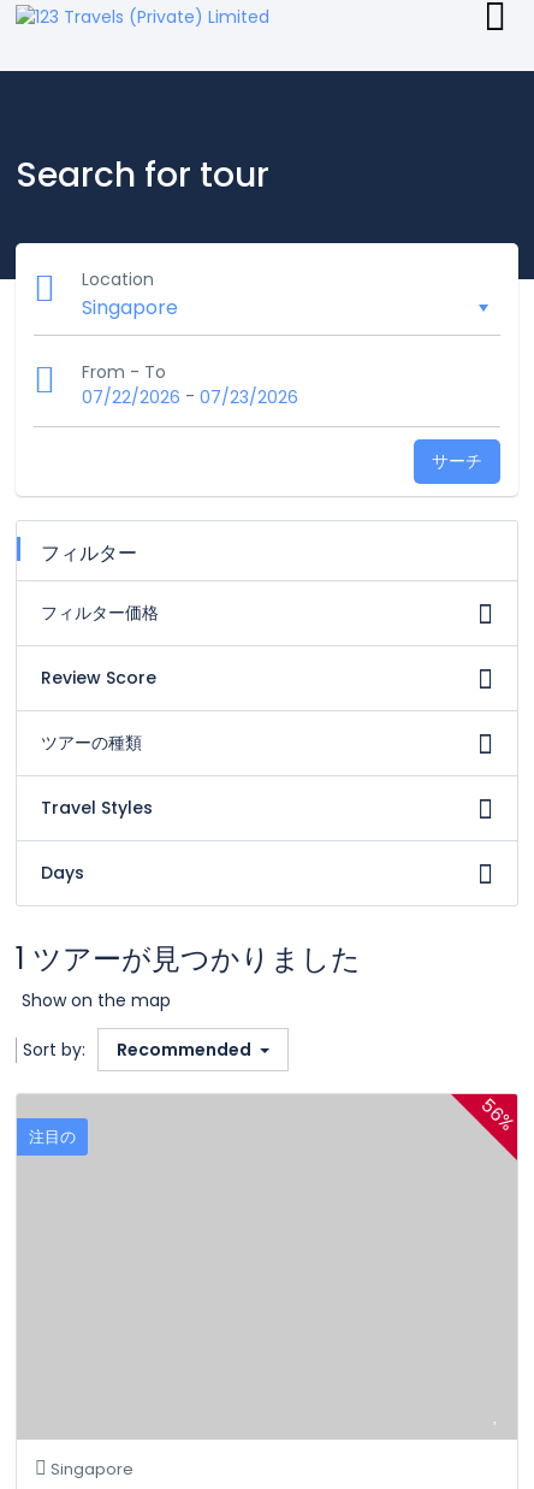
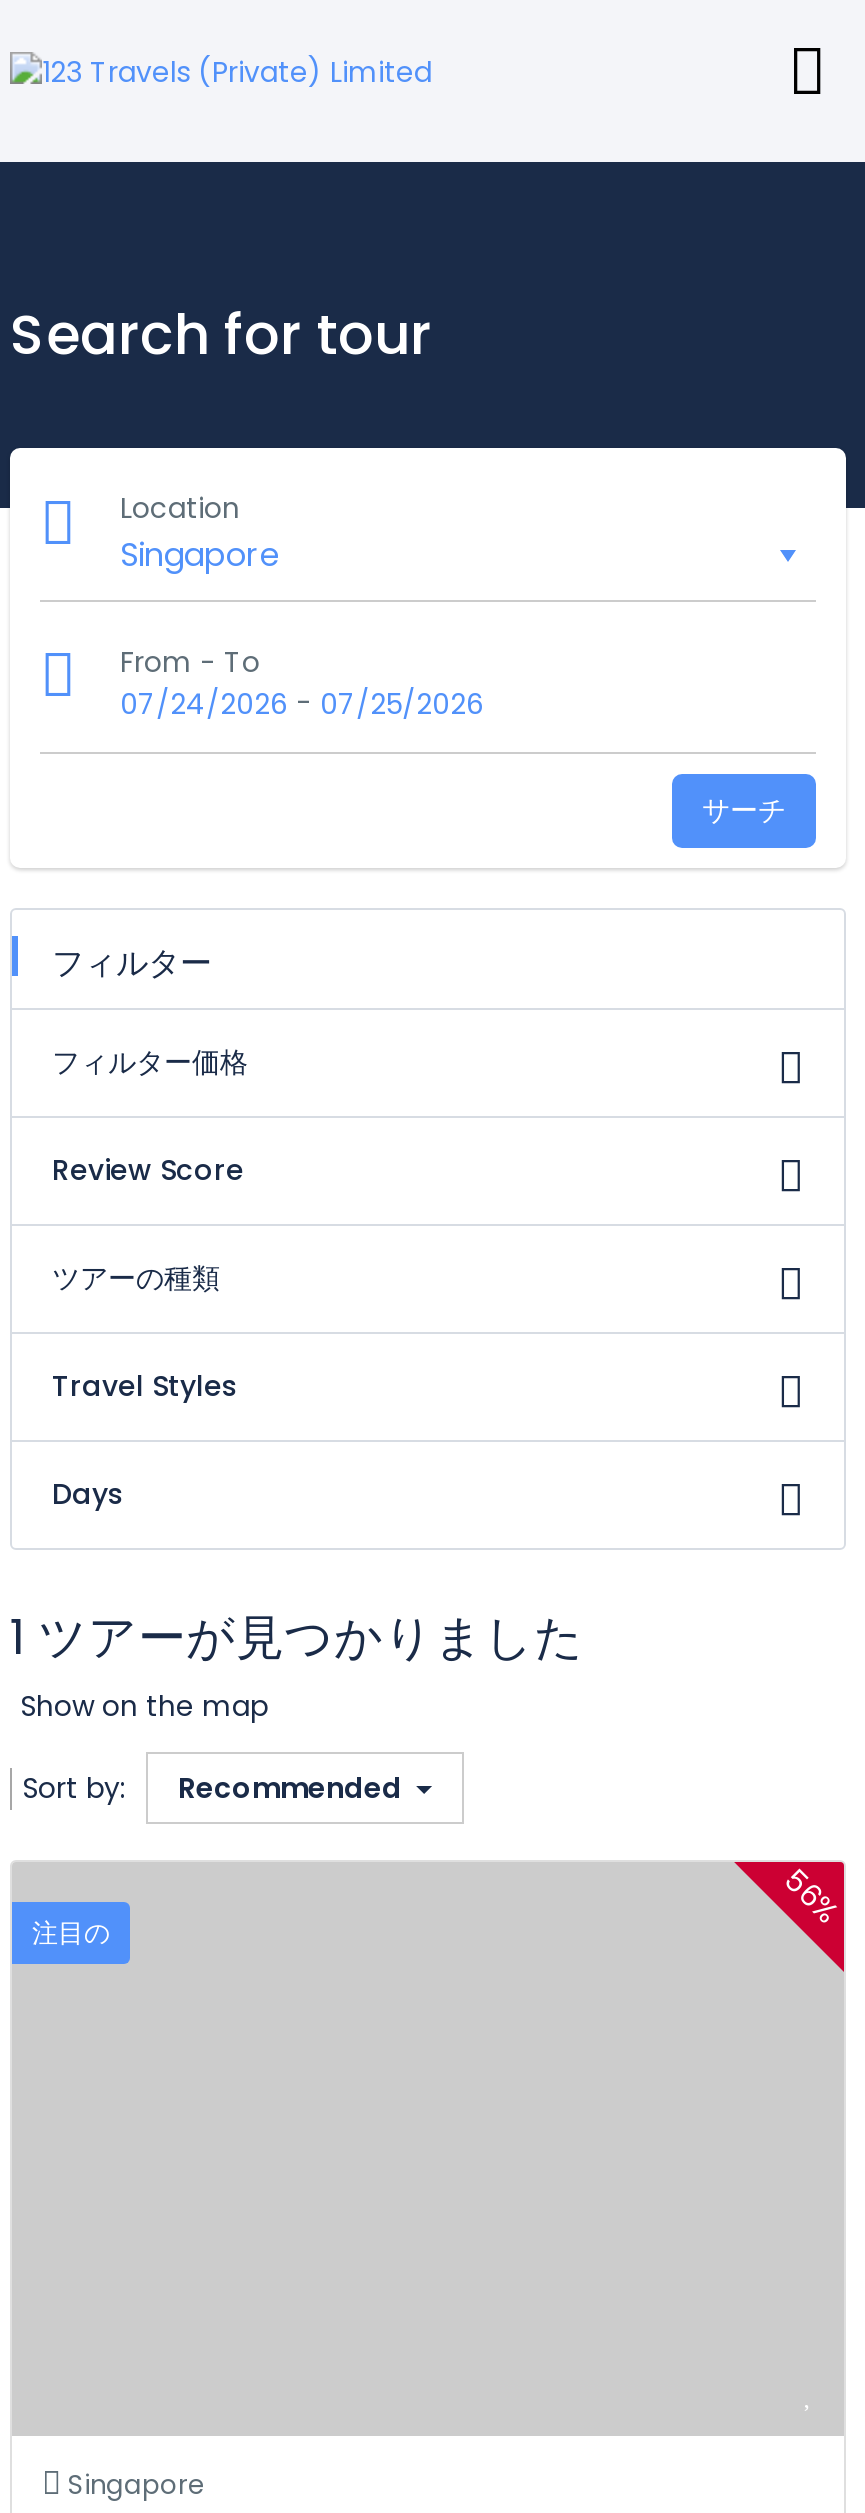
- 07/22/2026 - 07/23/2026
+ 07/24/2026 - 07/25/2026
